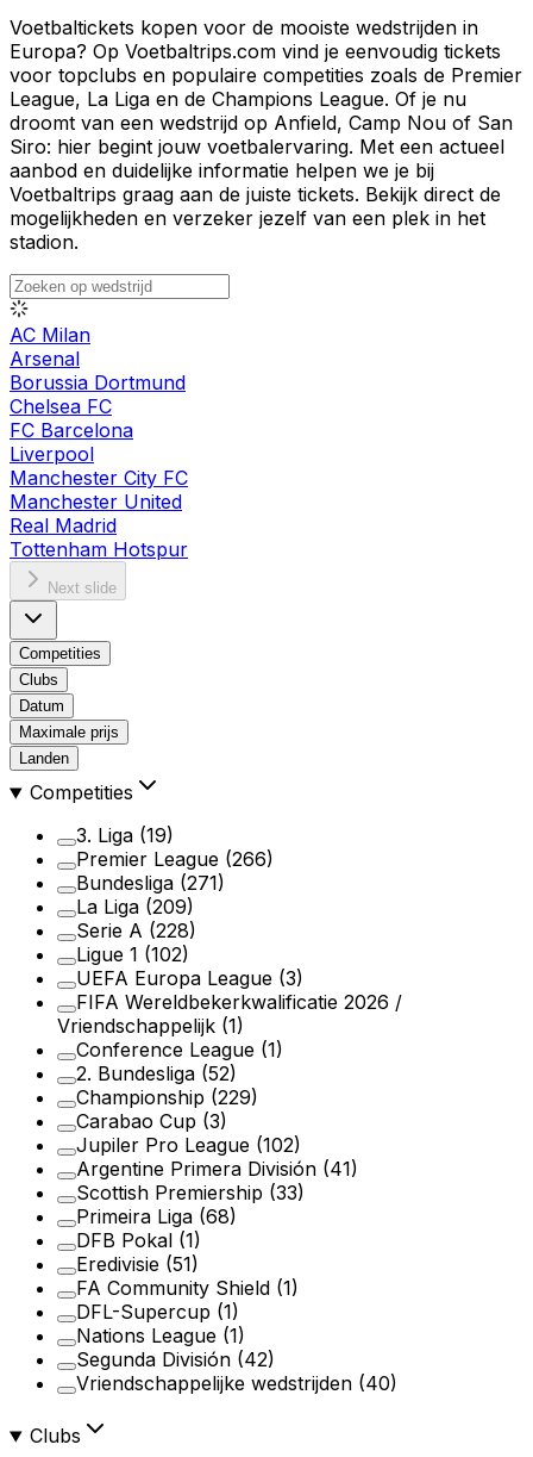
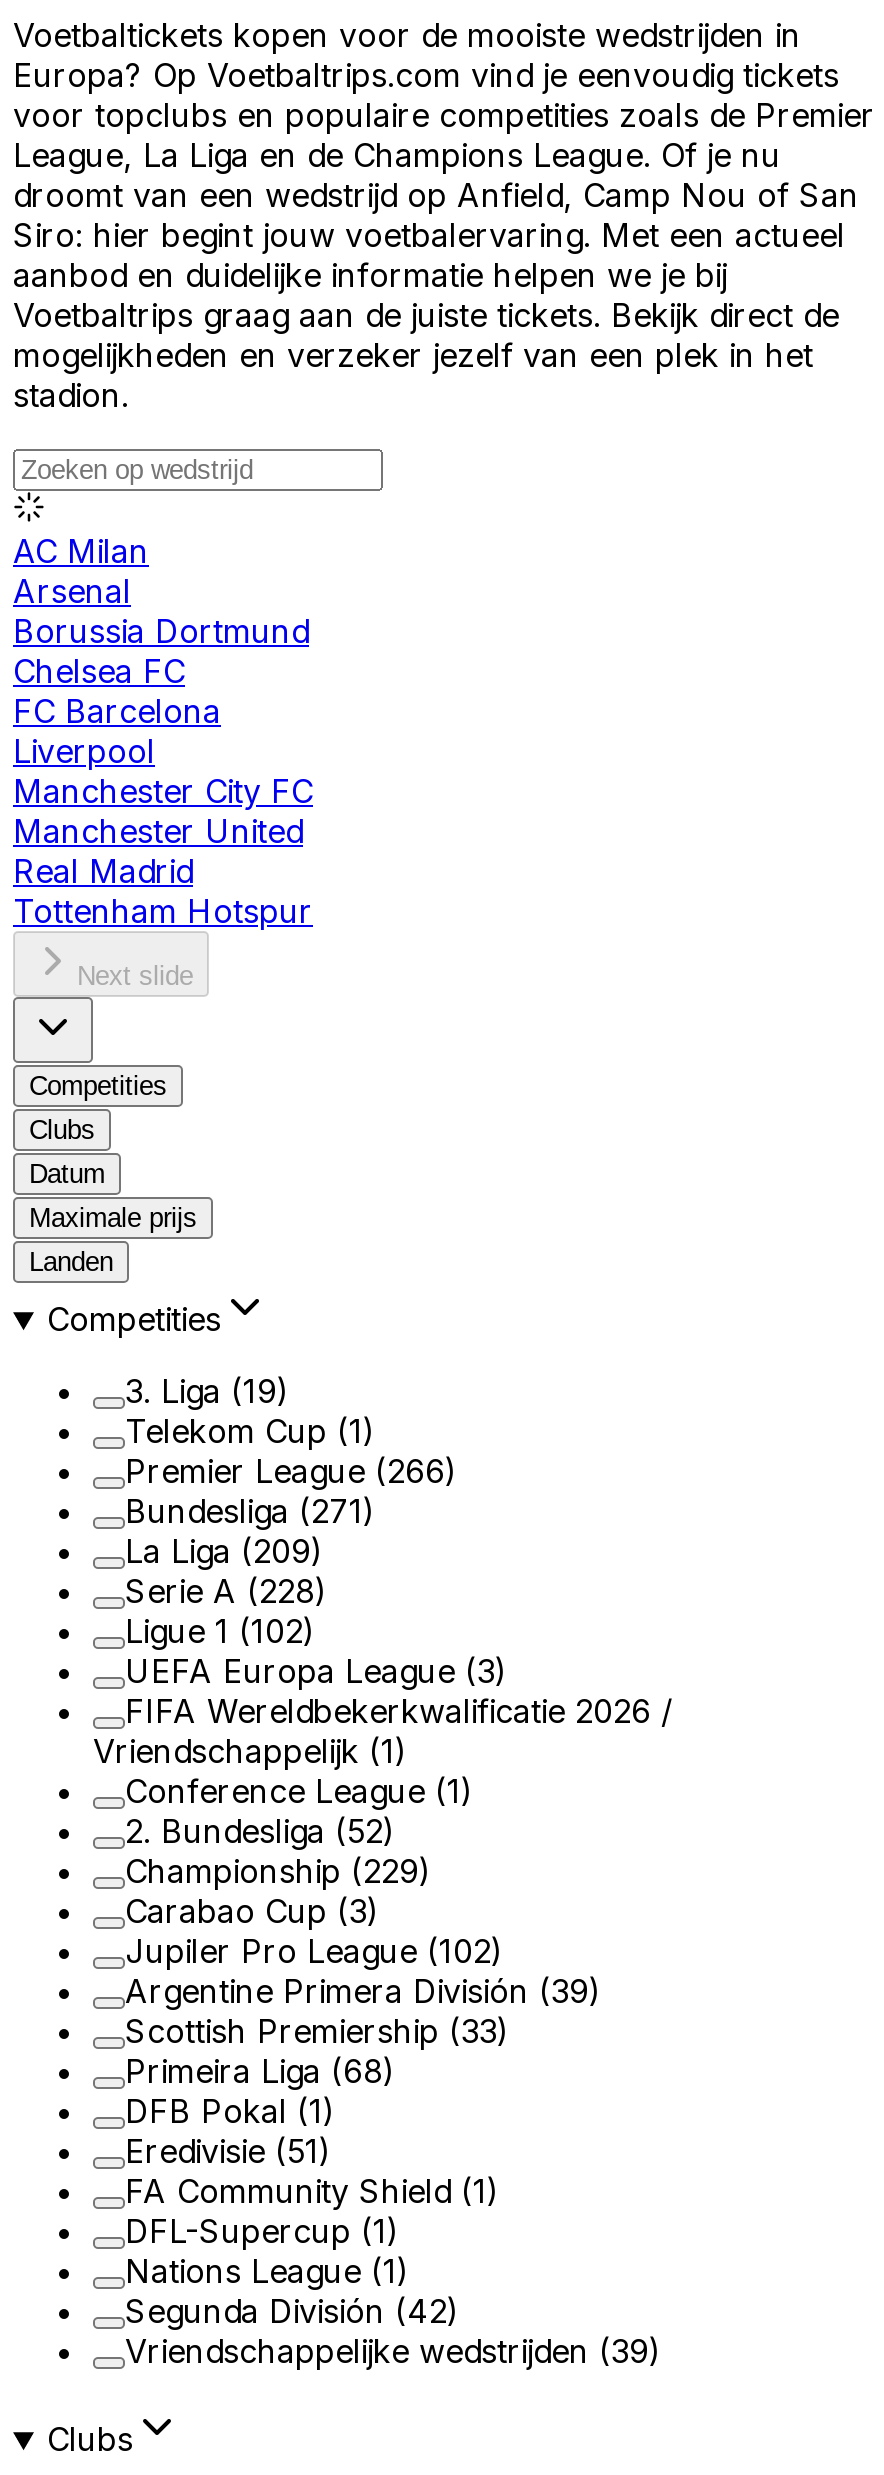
+ Telekom Cup (1)

- Argentine Primera División (41)
+ Argentine Primera División (39)

- Vriendschappelijke wedstrijden (40)
+ Vriendschappelijke wedstrijden (39)
